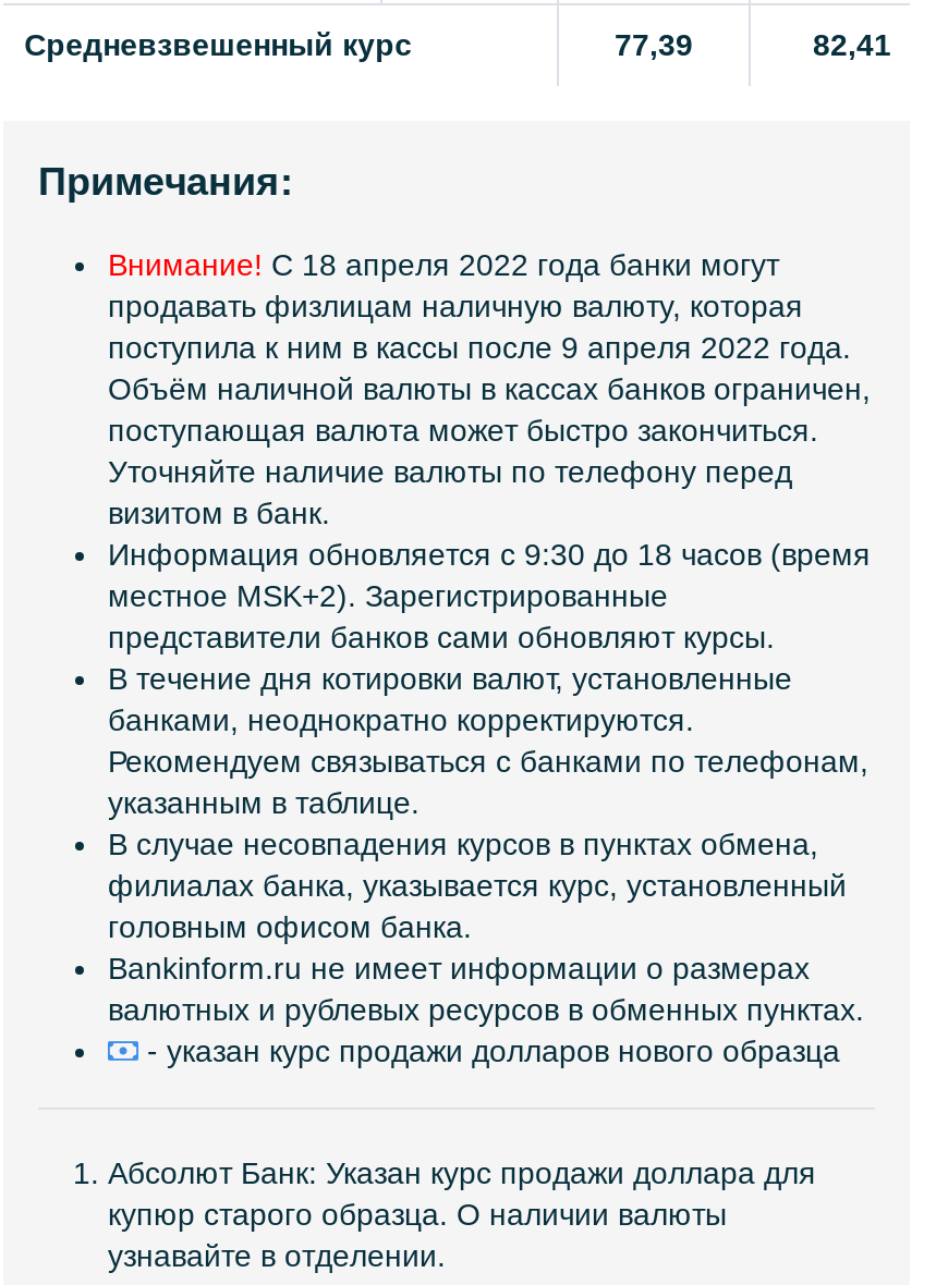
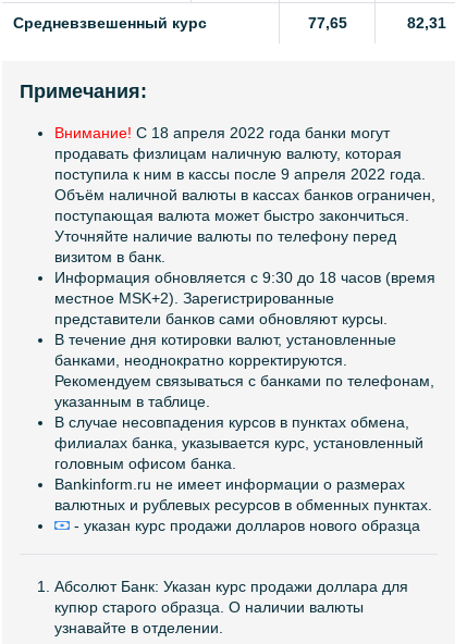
- 77,39
+ 77,65

- 82,41
+ 82,31
